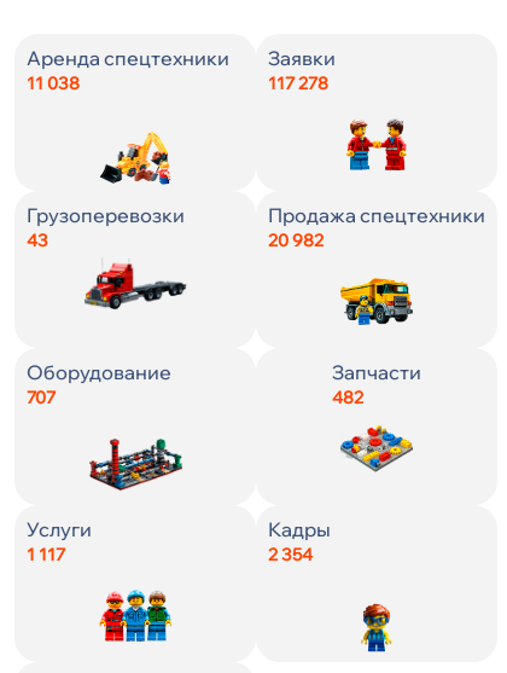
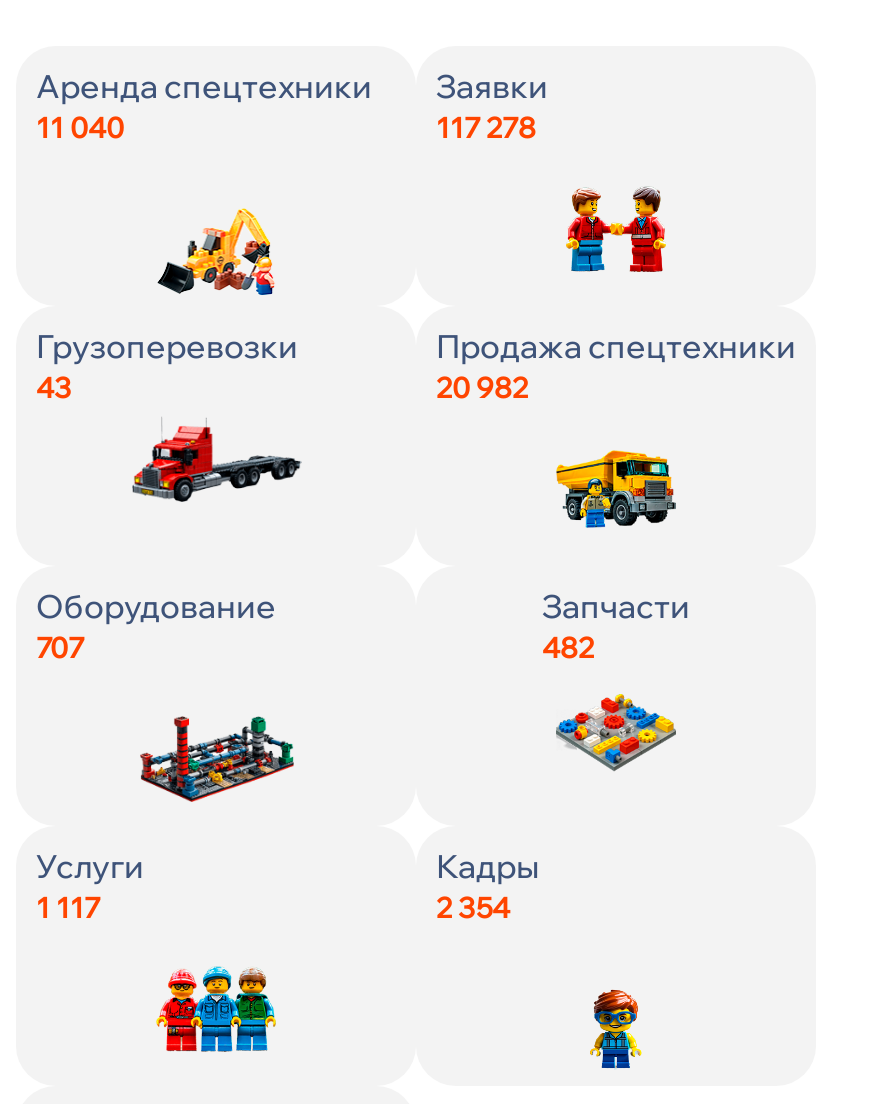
- 11 038
+ 11 040
